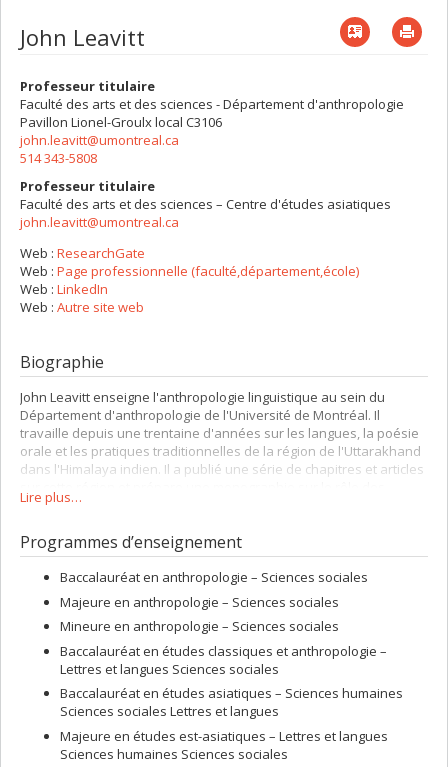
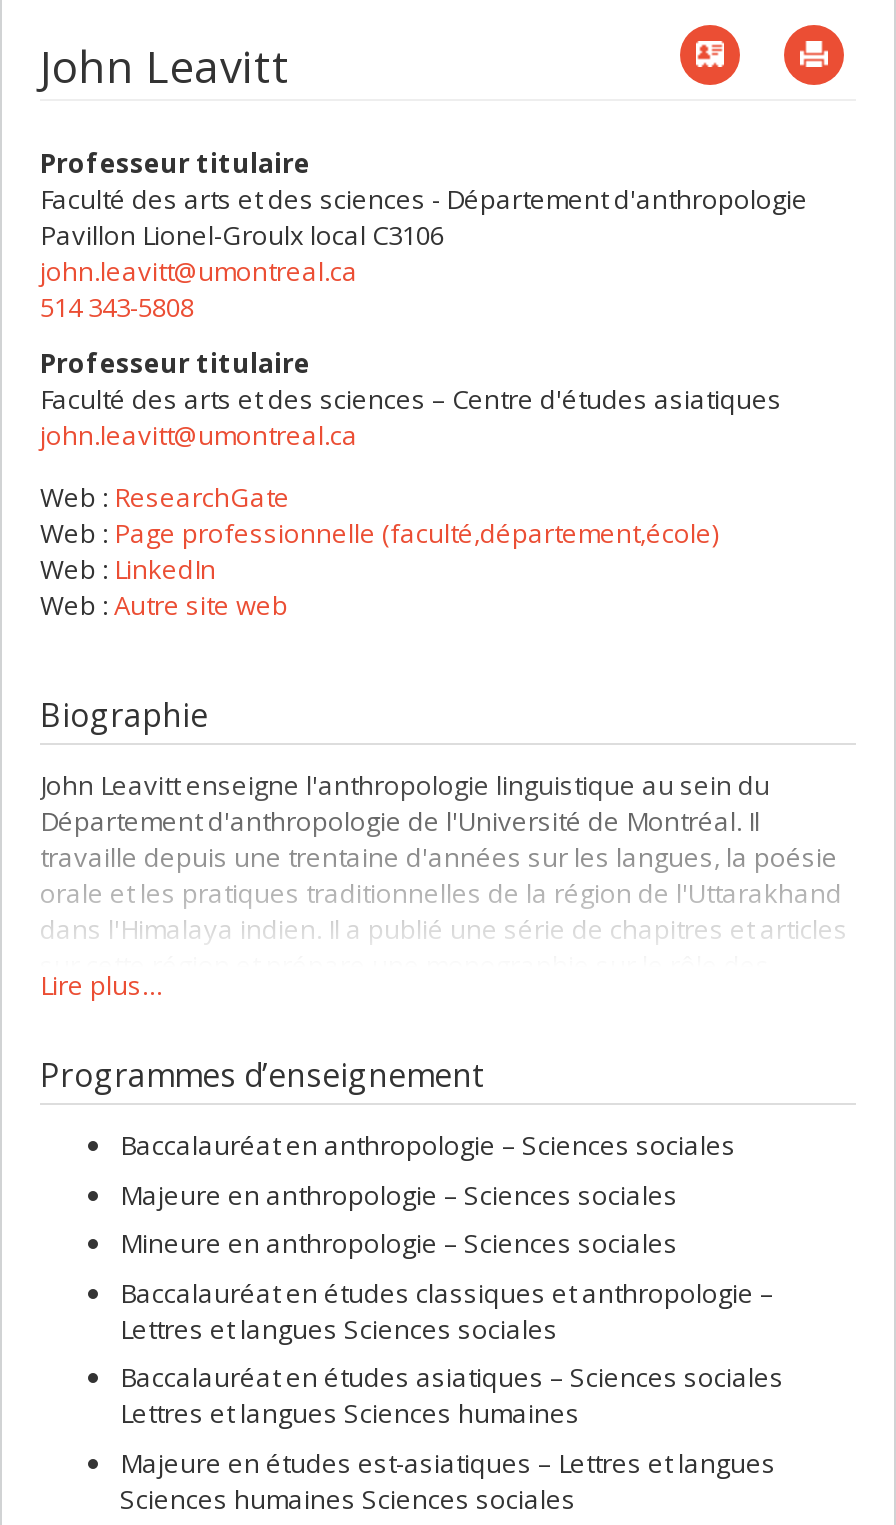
- Baccalauréat en études asiatiques – Sciences humaines
- Sciences sociales Lettres et langues
+ Baccalauréat en études asiatiques – Sciences sociales
+ Lettres et langues Sciences humaines
